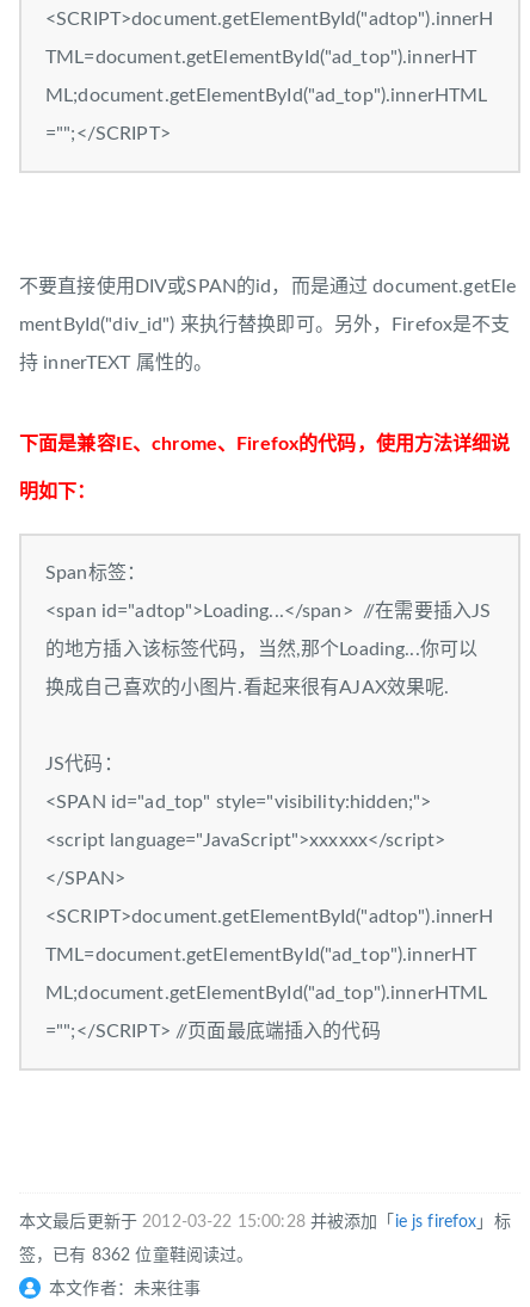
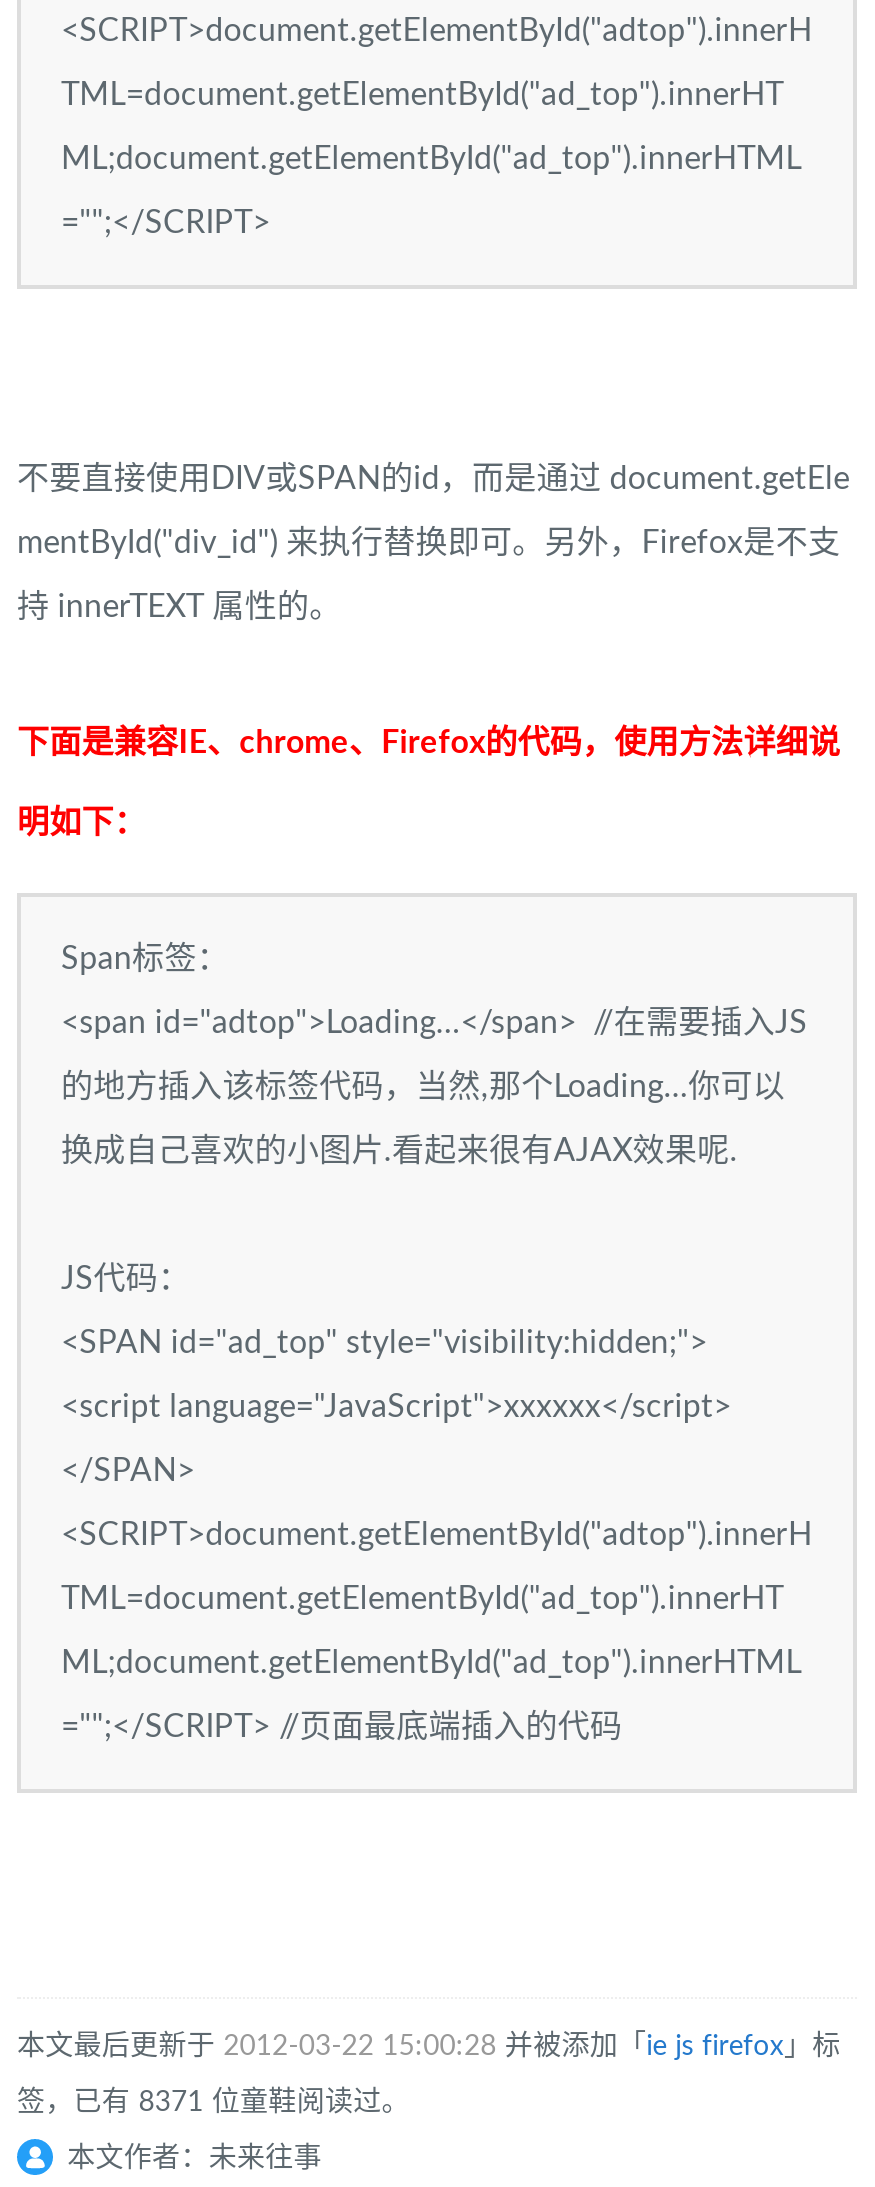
- 签，已有 8362 位童鞋阅读过。
+ 签，已有 8371 位童鞋阅读过。
